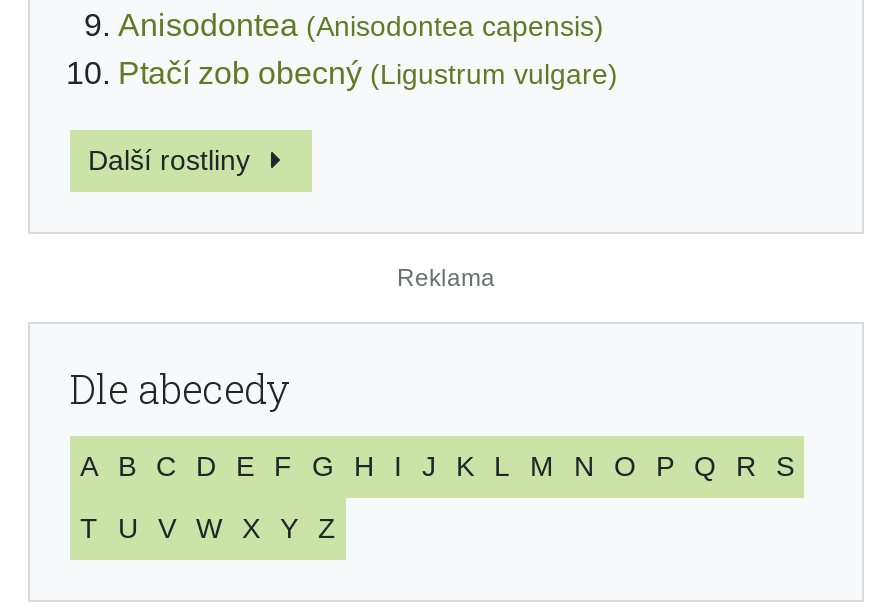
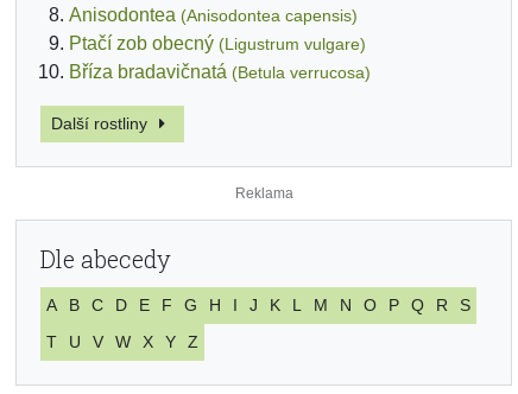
+ Bříza bradavičnatá (Betula verrucosa)
